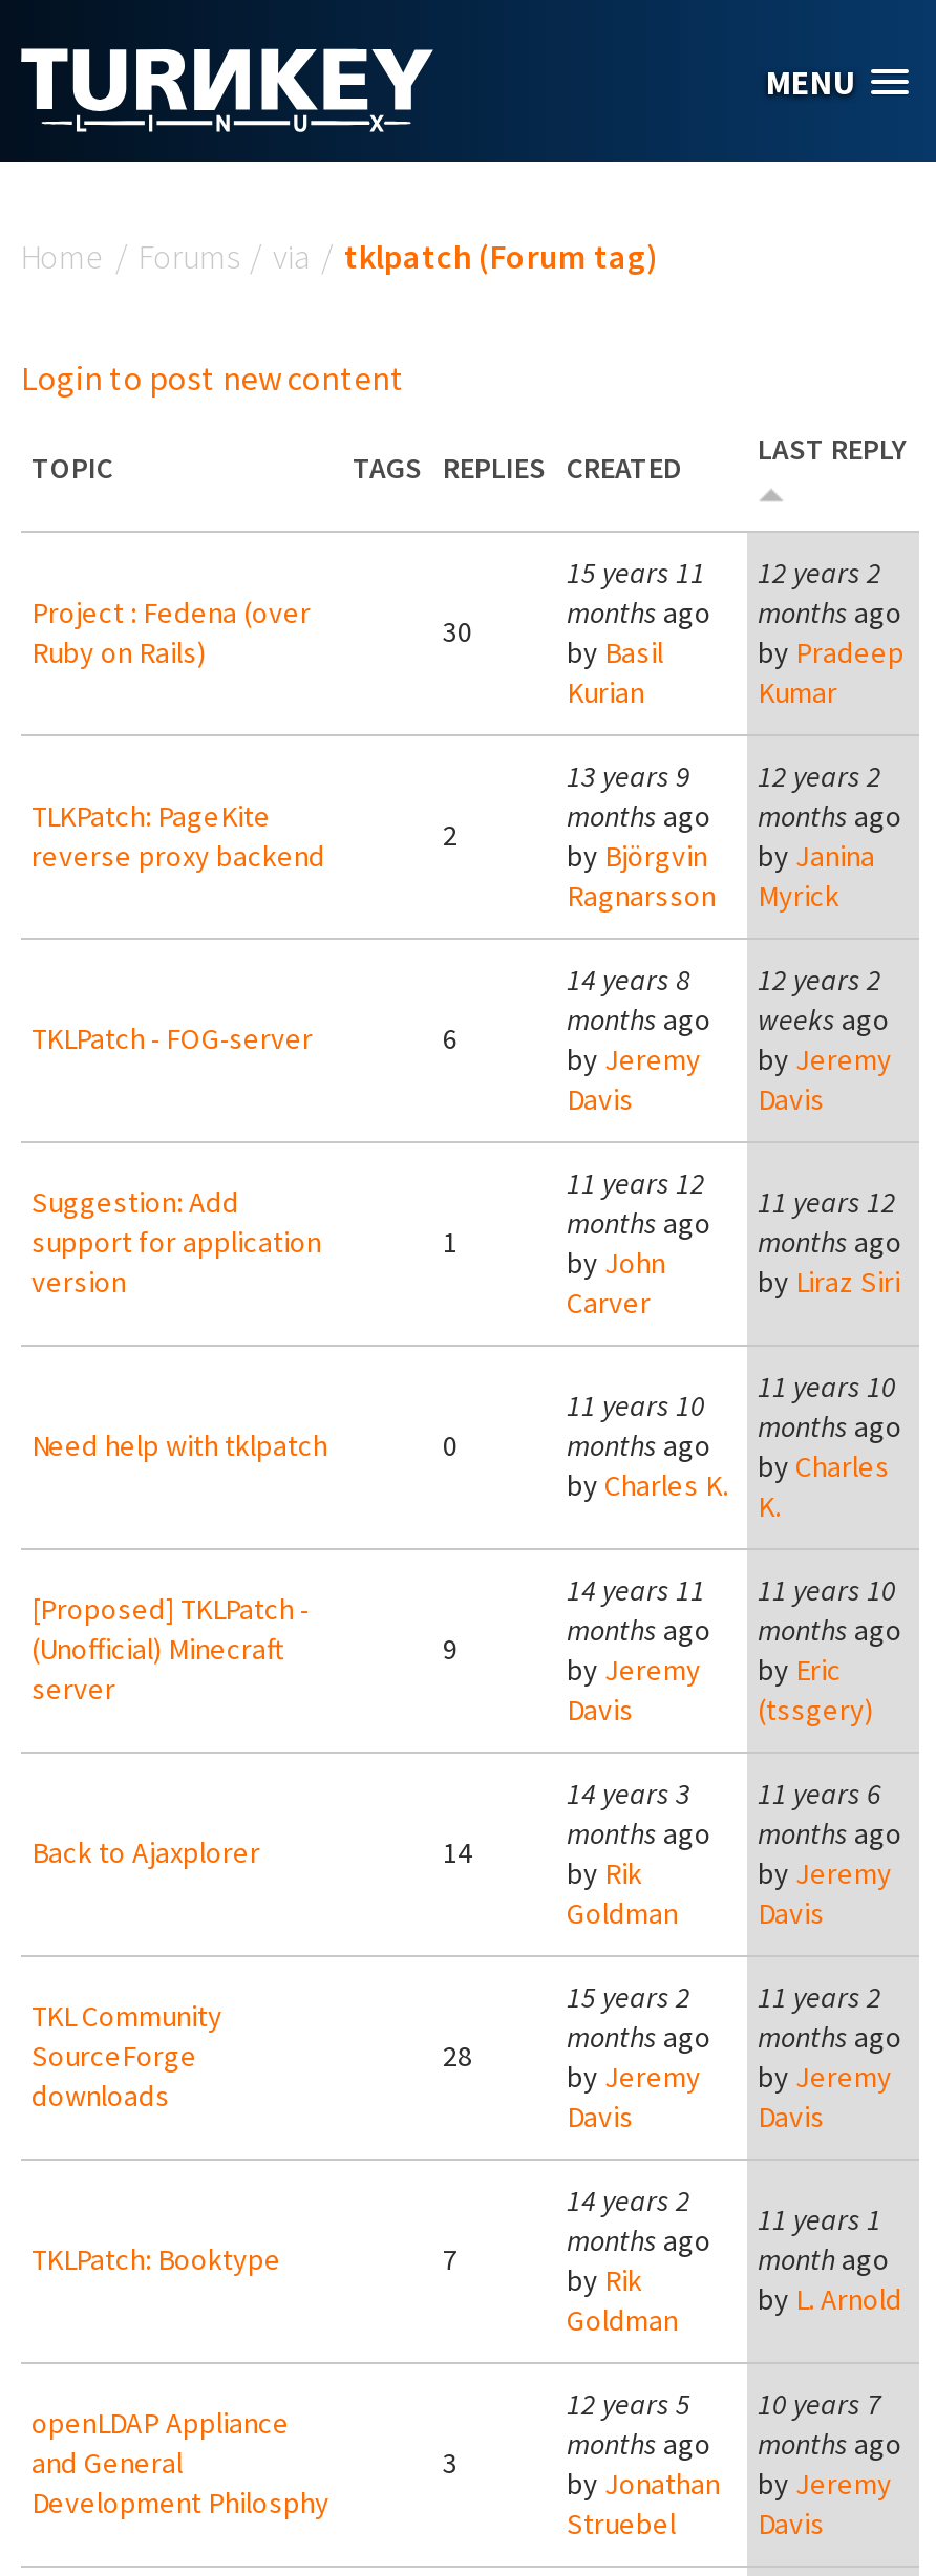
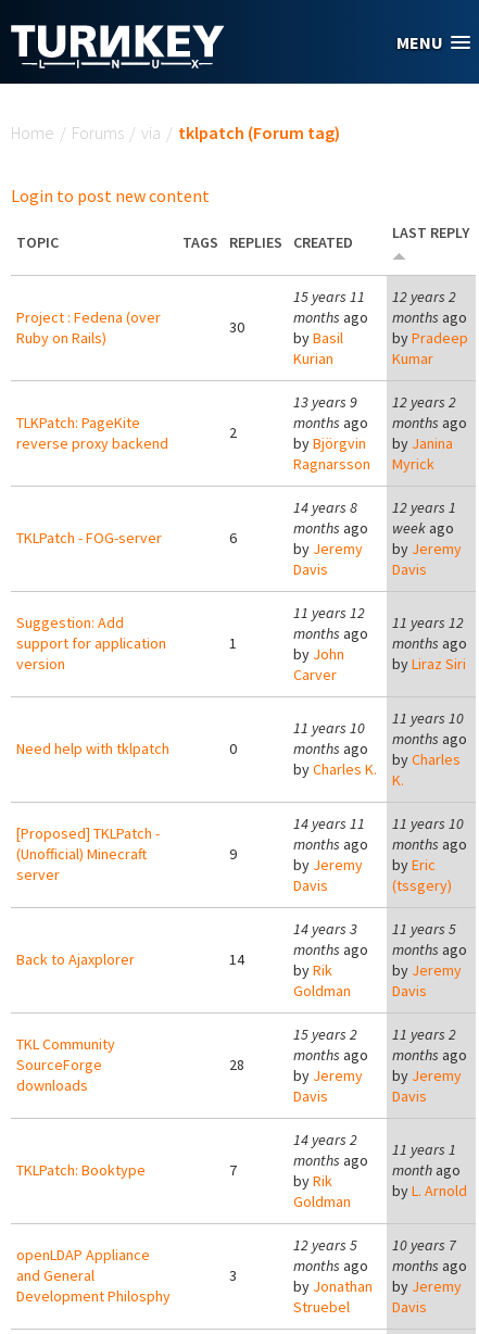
- 14 years 8 12 years 2
+ 14 years 8 12 years 1

- weeks ago
+ week ago

- 14 years 3 11 years 6
+ 14 years 3 11 years 5
